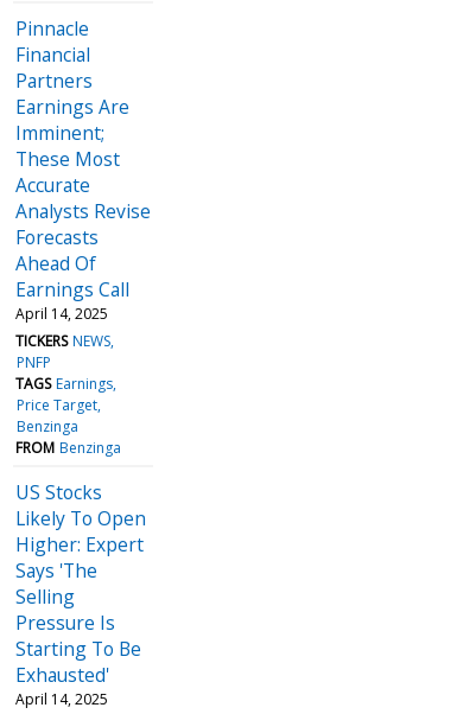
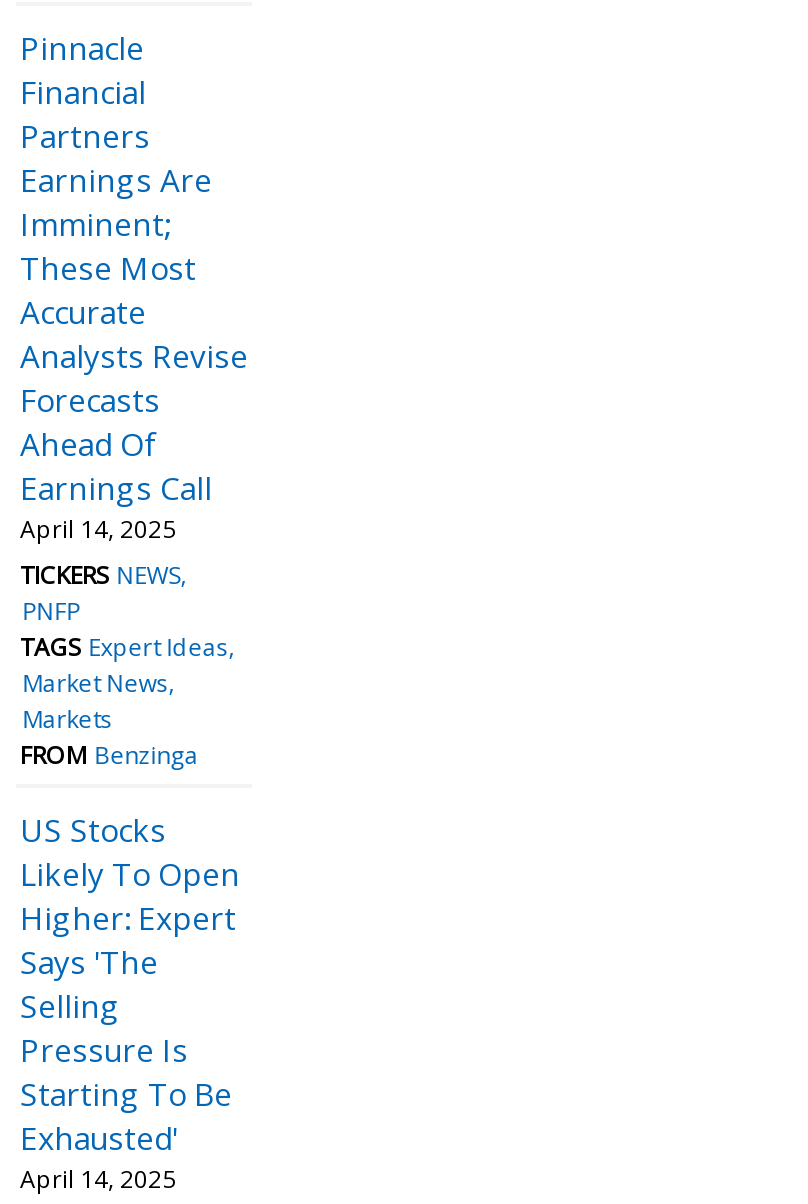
- TAGS Earnings
- Price Target
- Benzinga
+ TAGS Expert Ideas
+ Market News
+ Markets
